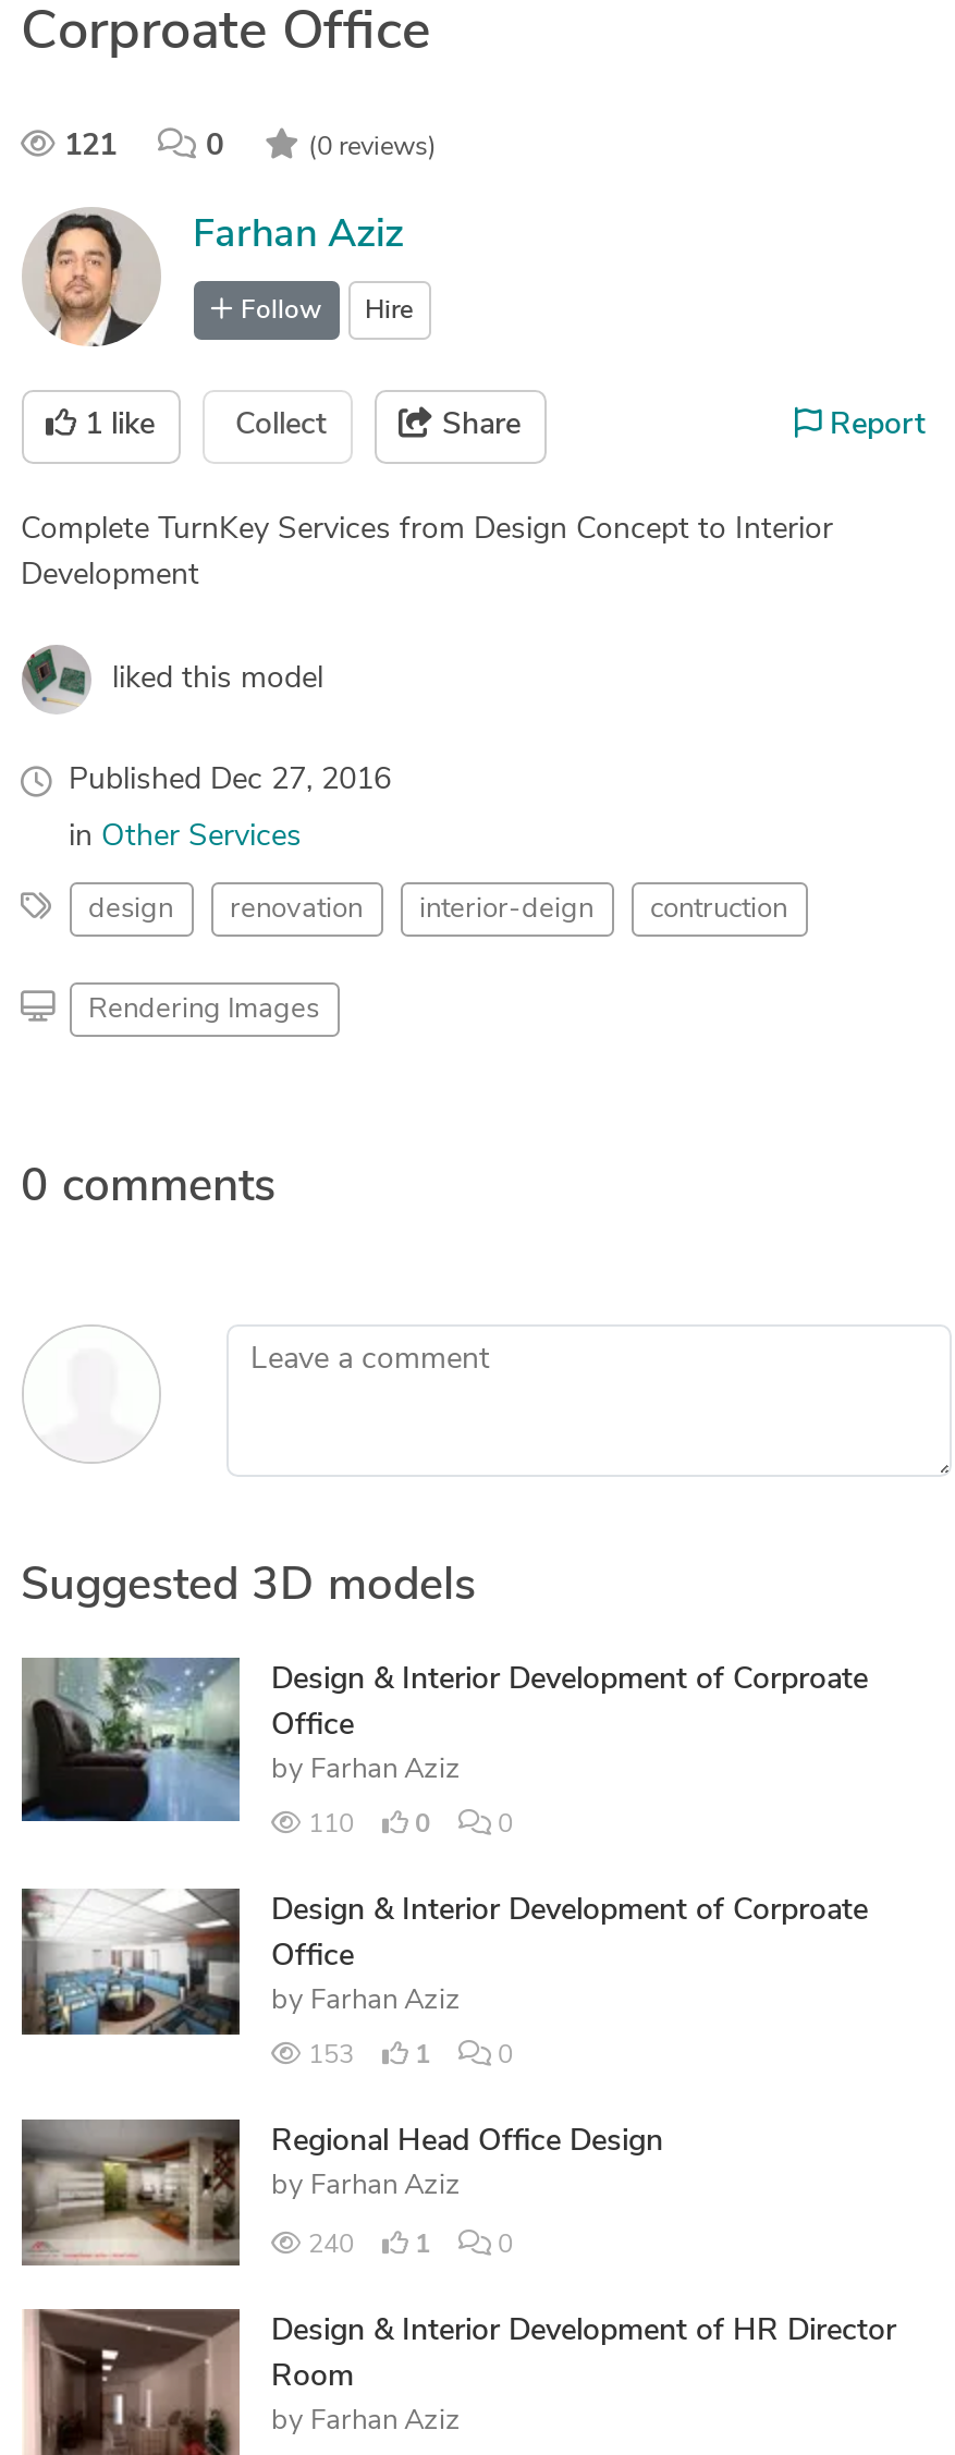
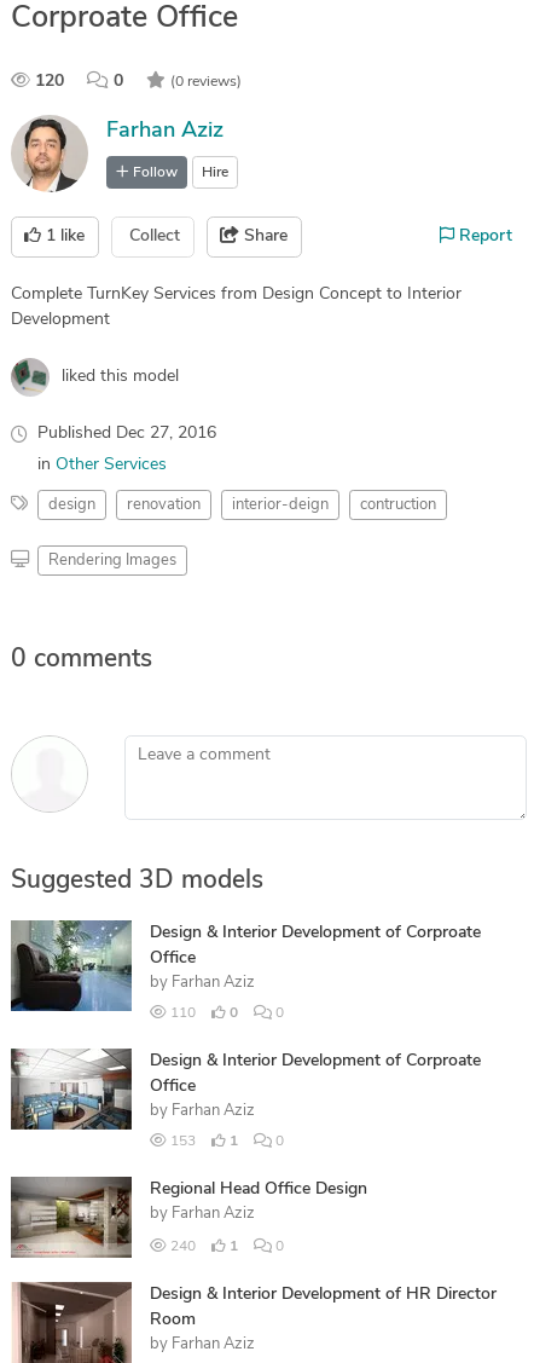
- 121
+ 120
